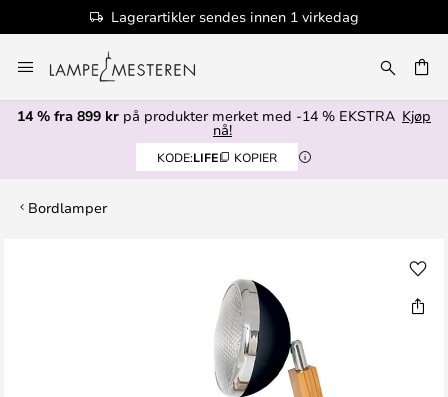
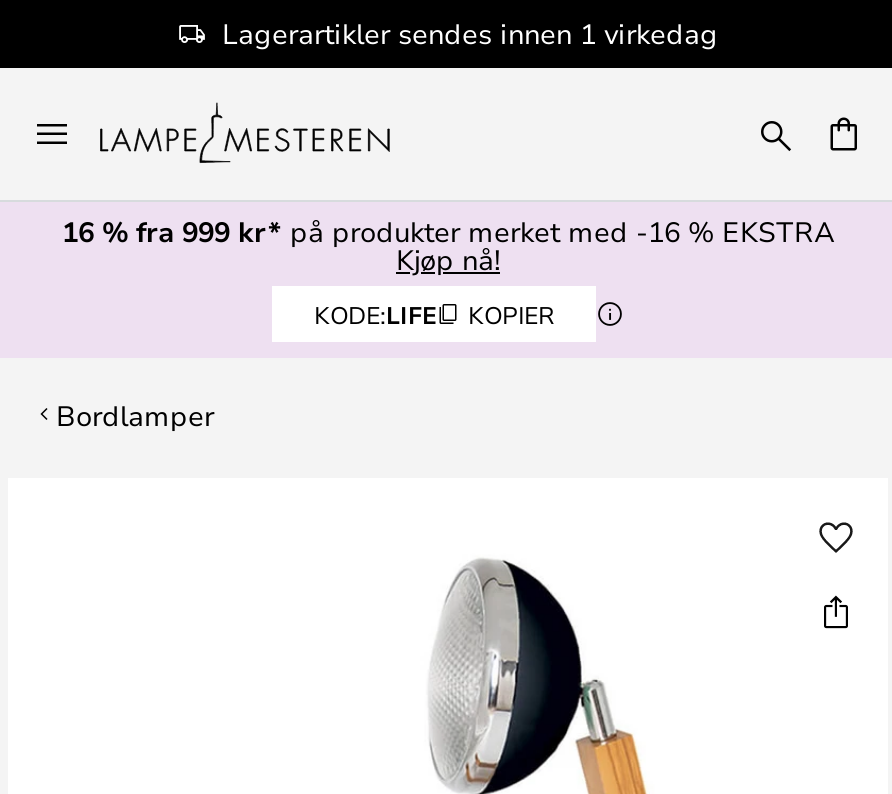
- 14 % fra 899 kr på produkter merket med -14 % EKSTRA Kjøp
- nå!
+ 16 % fra 999 kr* på produkter merket med -16 % EKSTRA
+ Kjøp nå!
